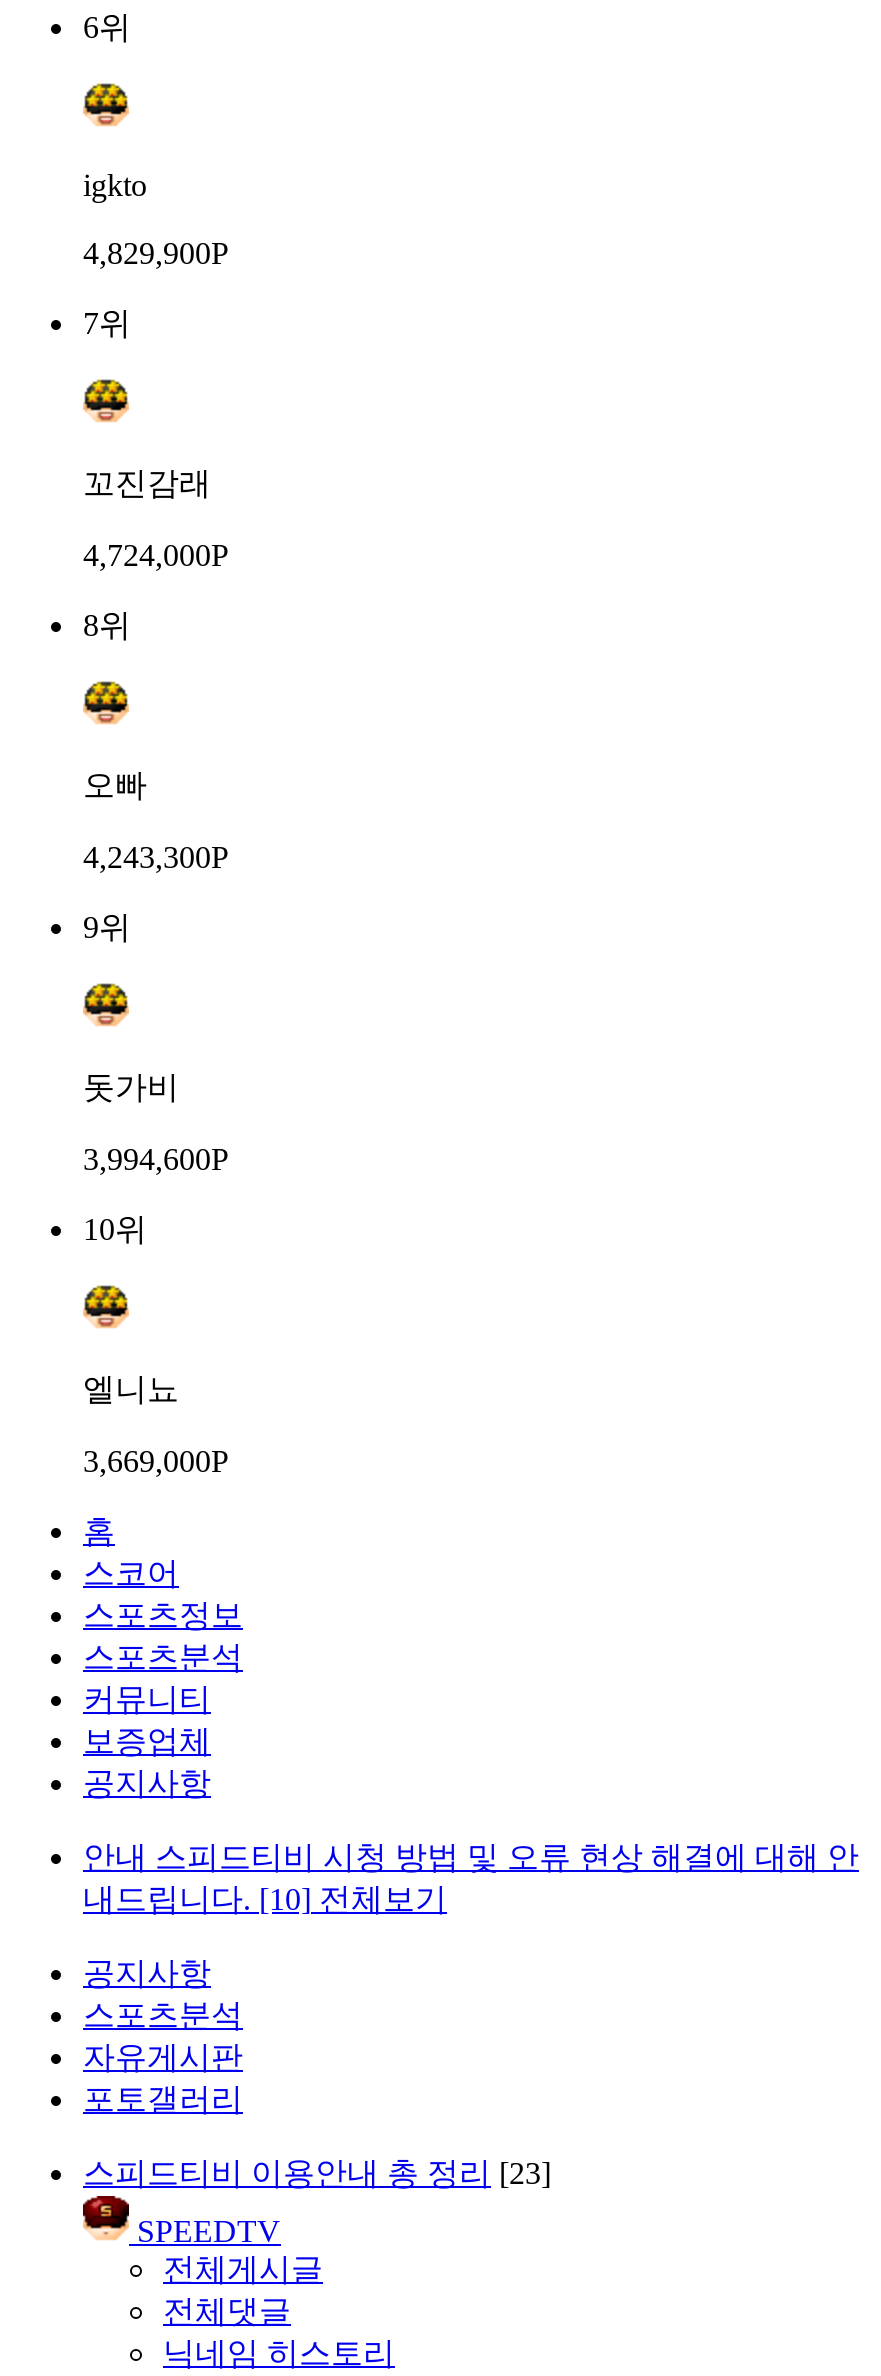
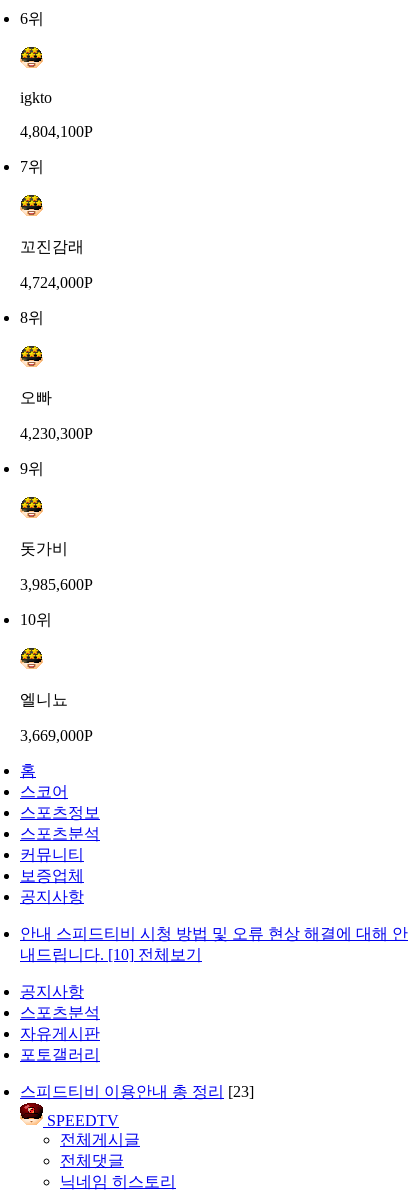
- 4,829,900P
+ 4,804,100P

- 4,243,300P
+ 4,230,300P

- 3,994,600P
+ 3,985,600P
